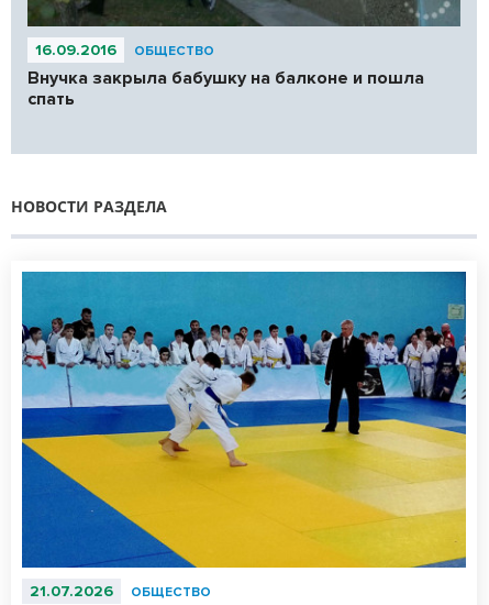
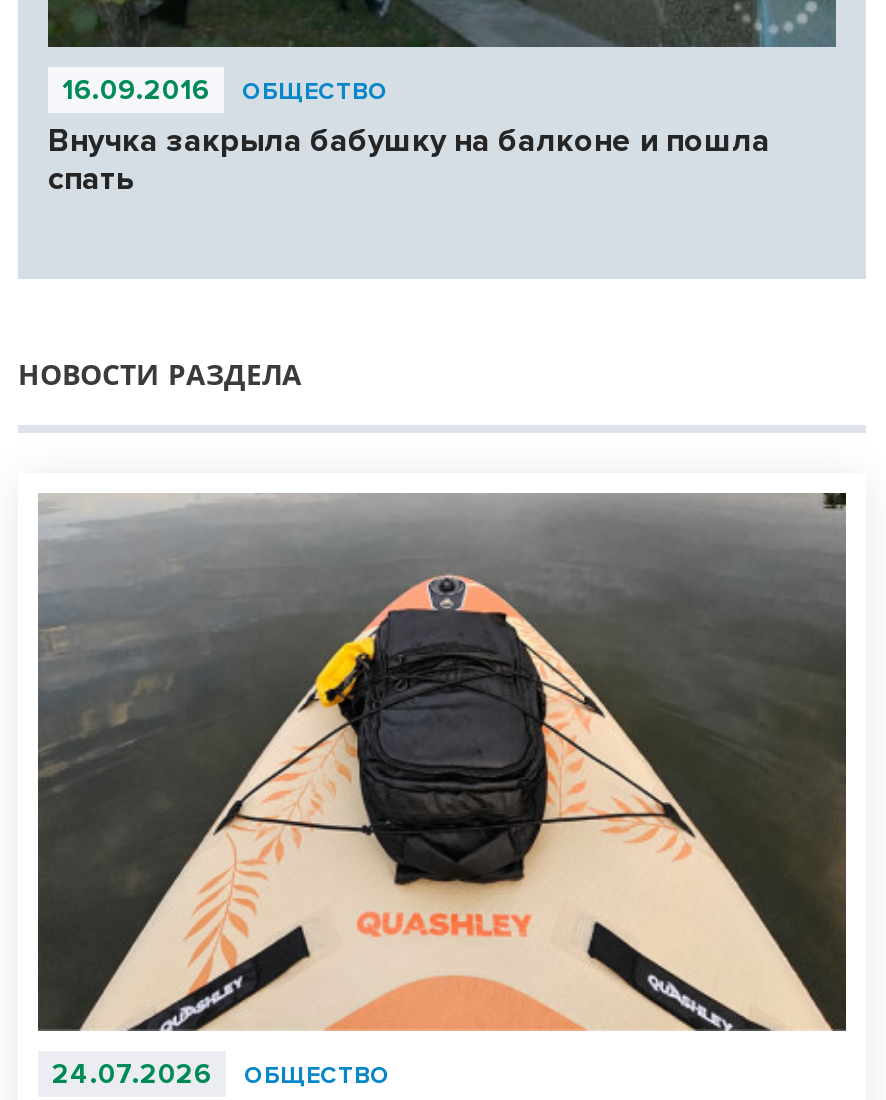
- [image]
- 21.07.2026 ОБЩЕСТВО
+ [image]
+ 24.07.2026 ОБЩЕСТВО
